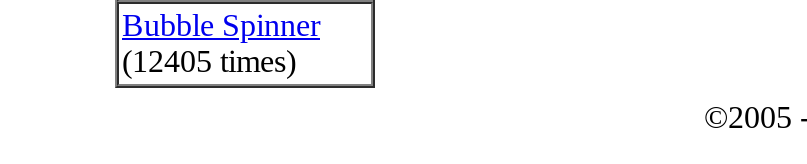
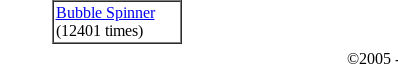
- (12405 times)
+ (12401 times)
